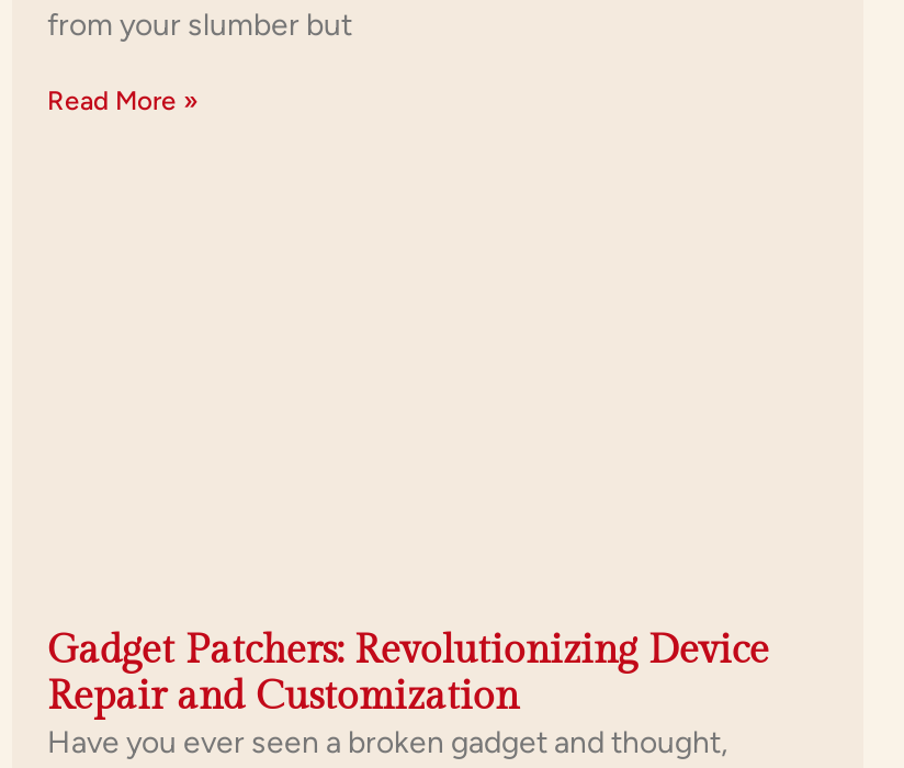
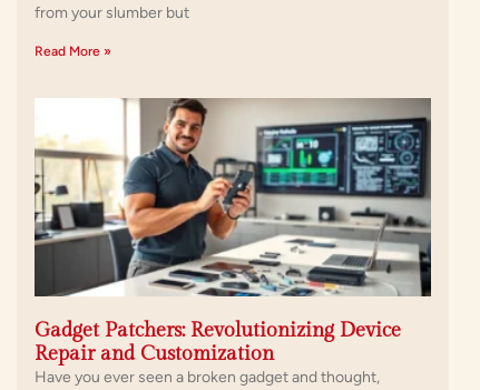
+ [image]
